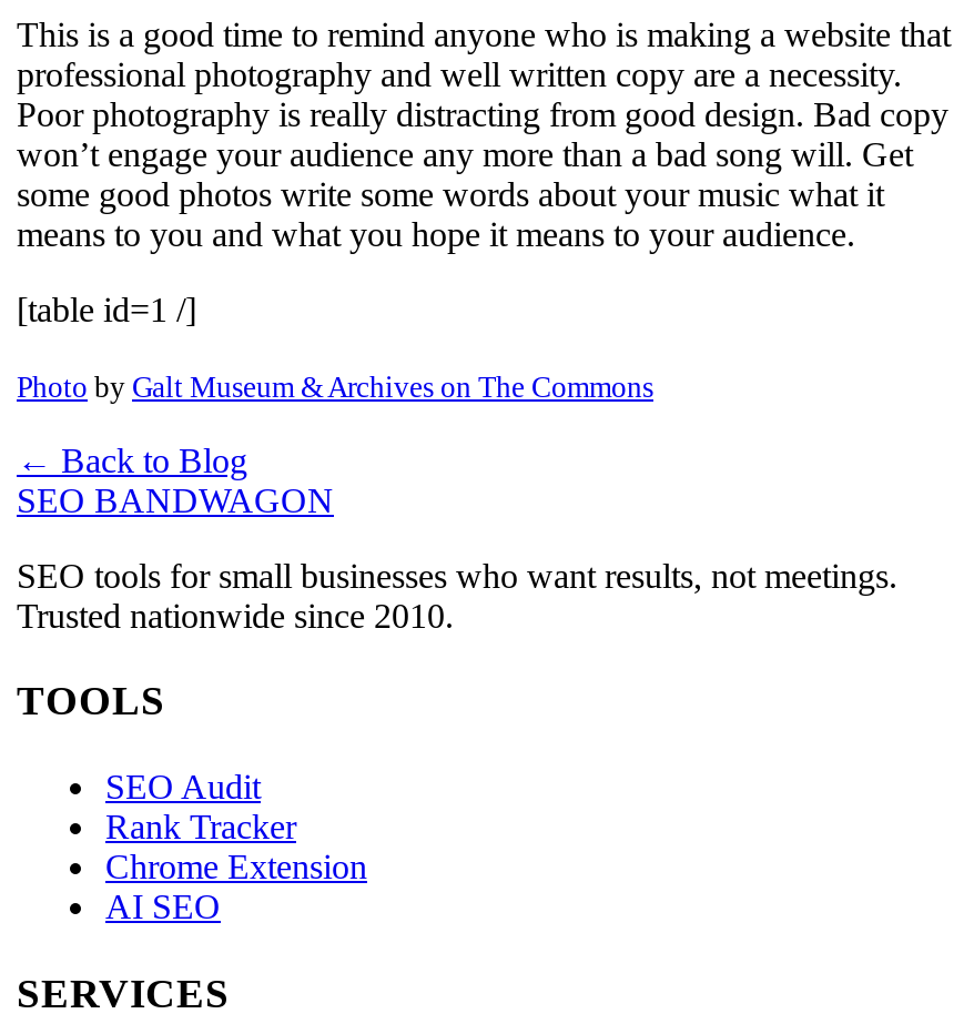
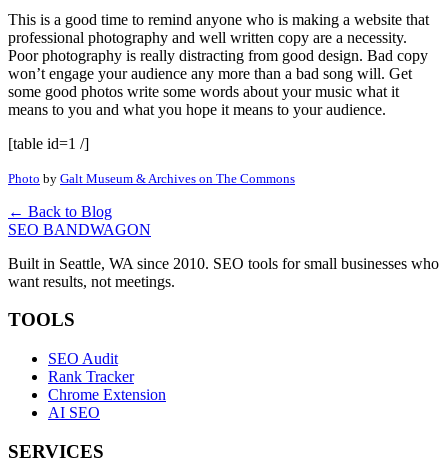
- SEO tools for small businesses who want results, not meetings.
- Trusted nationwide since 2010.
+ Built in Seattle, WA since 2010. SEO tools for small businesses who
+ want results, not meetings.
